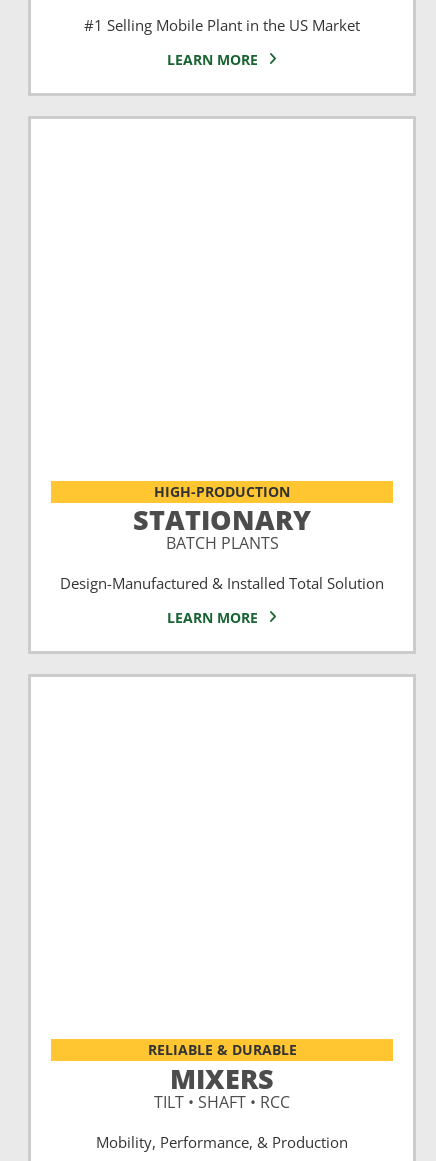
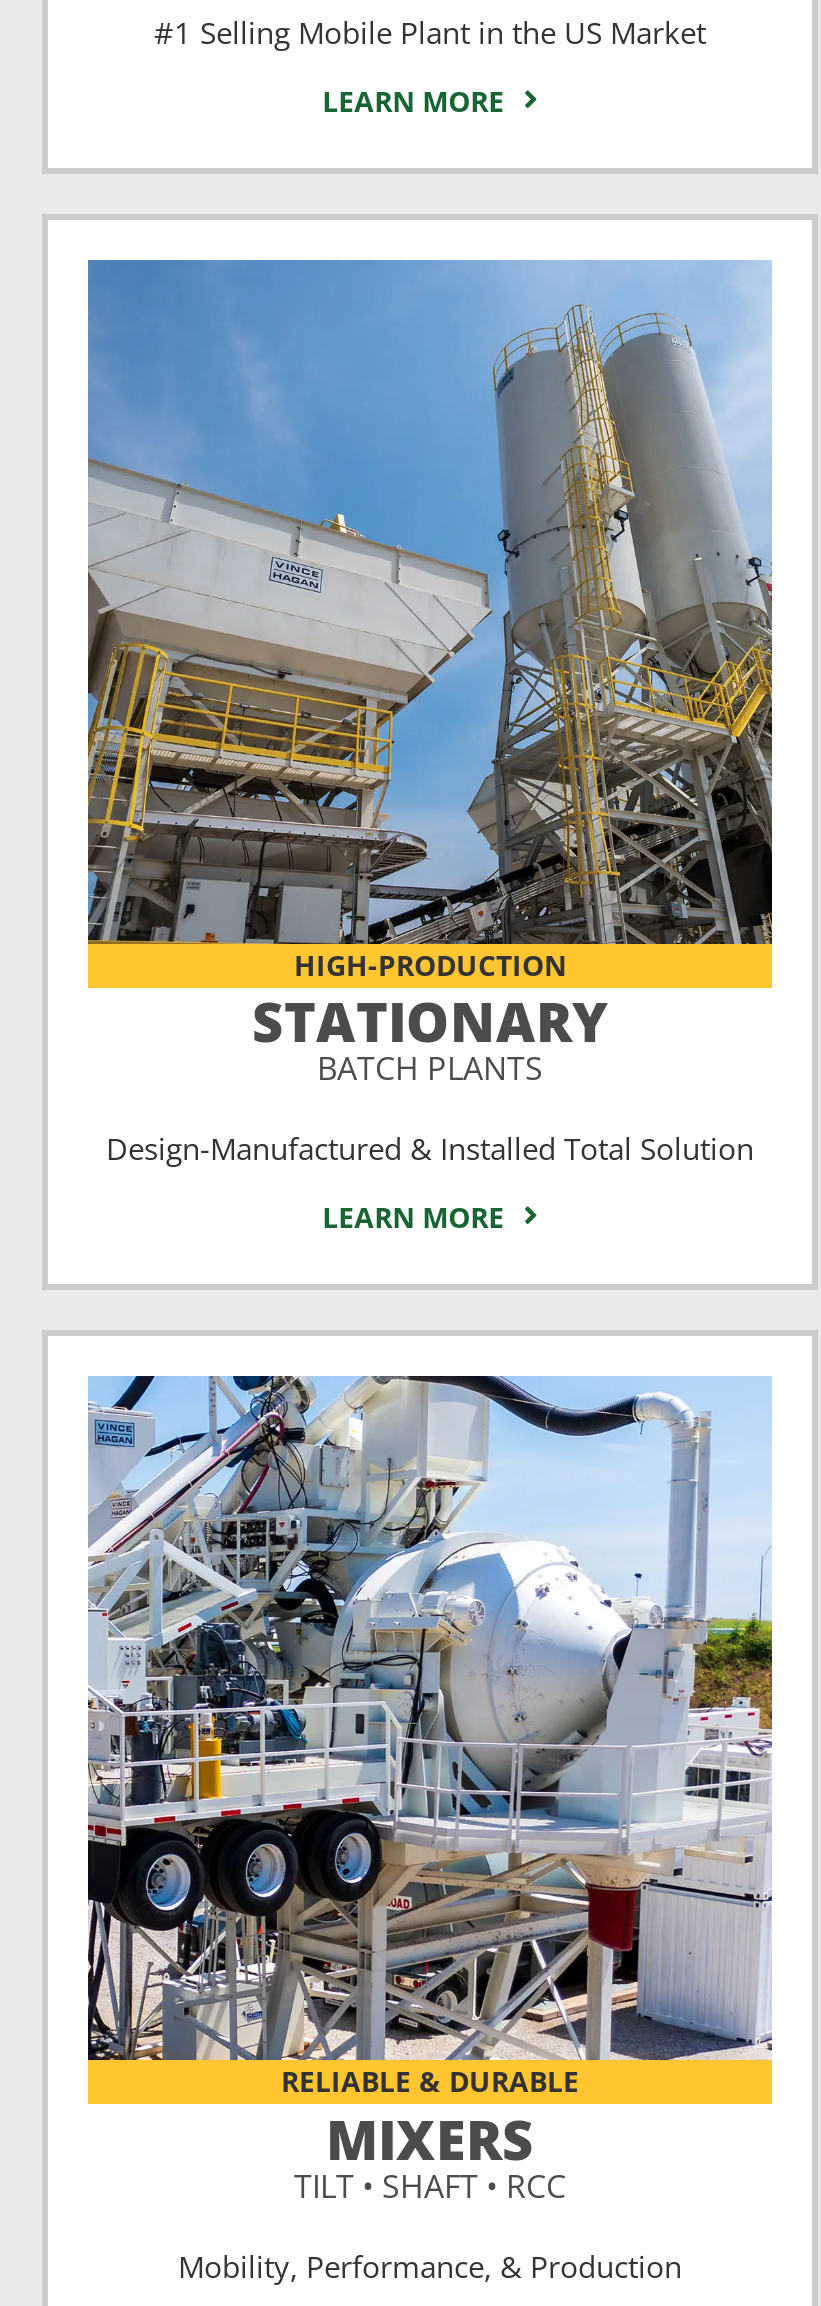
+ [image]

+ [image]
